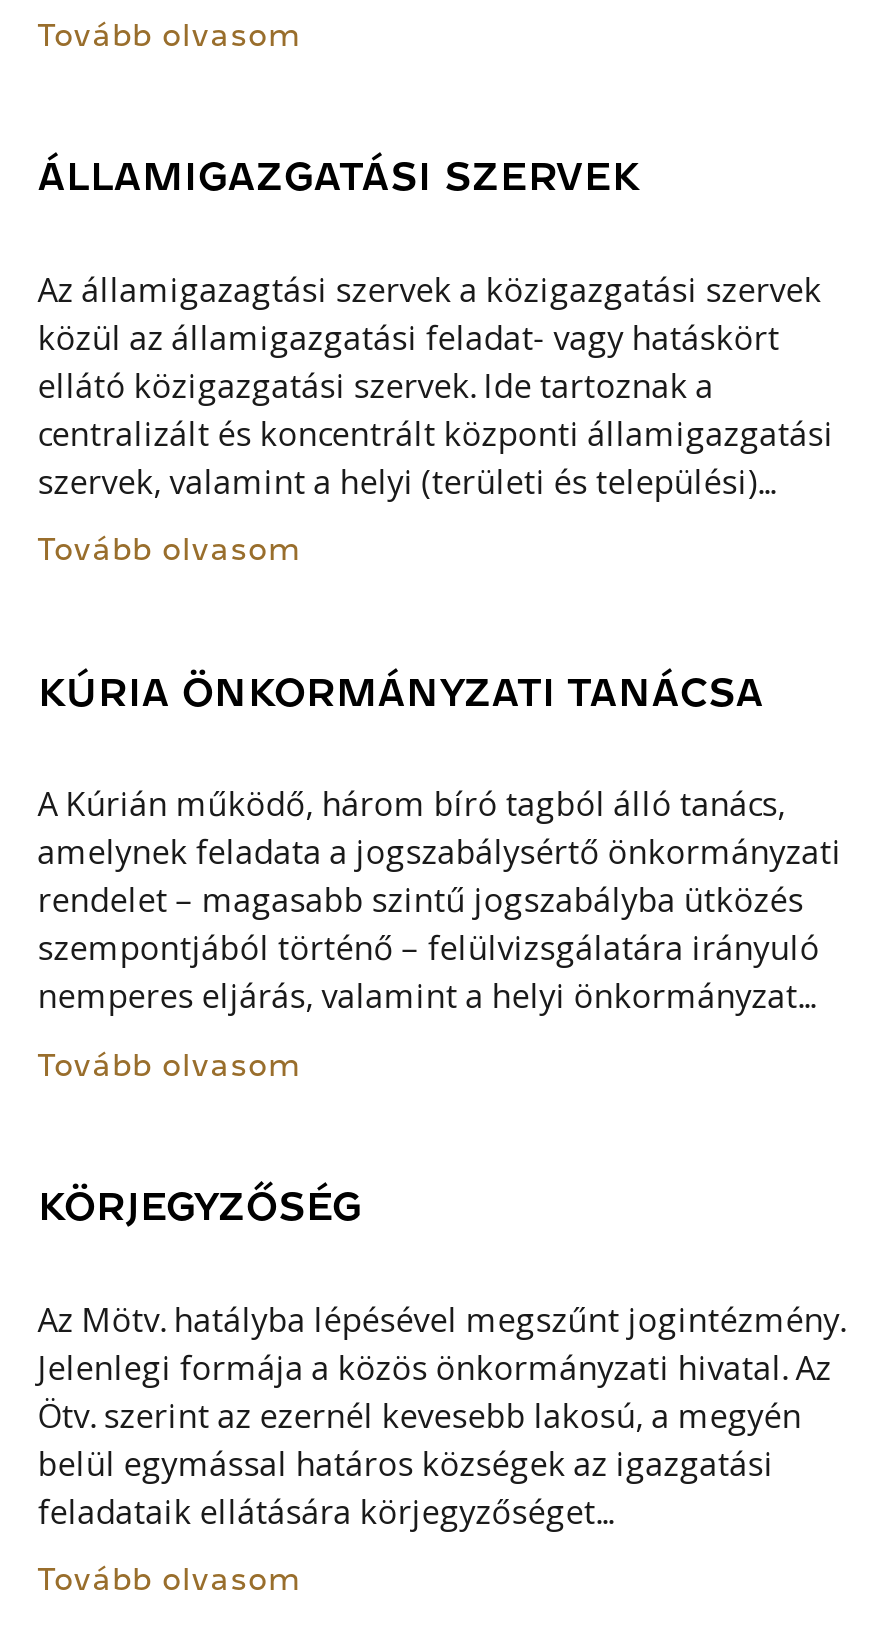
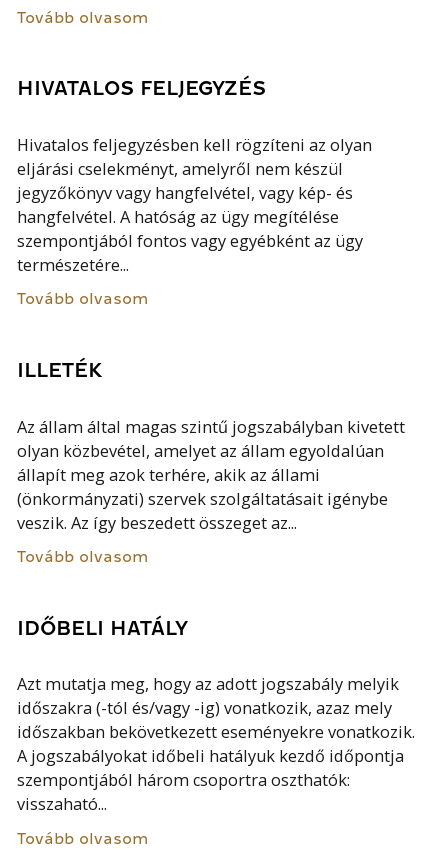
- ÁLLAMIGAZGATÁSI SZERVEK
+ HIVATALOS FELJEGYZÉS

- Az államigazagtási szervek a közigazgatási szervek
- közül az államigazgatási feladat- vagy hatáskört
- ellátó közigazgatási szervek. Ide tartoznak a
- centralizált és koncentrált központi államigazgatási
- szervek, valamint a helyi (területi és települési)...
+ Hivatalos feljegyzésben kell rögzíteni az olyan
+ eljárási cselekményt, amelyről nem készül
+ jegyzőkönyv vagy hangfelvétel, vagy kép- és
+ hangfelvétel. A hatóság az ügy megítélése
+ szempontjából fontos vagy egyébként az ügy
+ természetére...

- KÚRIA ÖNKORMÁNYZATI TANÁCSA
+ ILLETÉK

- A Kúrián működő, három bíró tagból álló tanács,
- amelynek feladata a jogszabálysértő önkormányzati
- rendelet – magasabb szintű jogszabályba ütközés
- szempontjából történő – felülvizsgálatára irányuló
- nemperes eljárás, valamint a helyi önkormányzat...
+ Az állam által magas szintű jogszabályban kivetett
+ olyan közbevétel, amelyet az állam egyoldalúan
+ állapít meg azok terhére, akik az állami
+ (önkormányzati) szervek szolgáltatásait igénybe
+ veszik. Az így beszedett összeget az...

- KÖRJEGYZŐSÉG
+ IDŐBELI HATÁLY

- Az Mötv. hatályba lépésével megszűnt jogintézmény.
- Jelenlegi formája a közös önkormányzati hivatal. Az
- Ötv. szerint az ezernél kevesebb lakosú, a megyén
- belül egymással határos községek az igazgatási
- feladataik ellátására körjegyzőséget...
+ Azt mutatja meg, hogy az adott jogszabály melyik
+ időszakra (-tól és/vagy -ig) vonatkozik, azaz mely
+ időszakban bekövetkezett eseményekre vonatkozik.
+ A jogszabályokat időbeli hatályuk kezdő időpontja
+ szempontjából három csoportra oszthatók:
+ visszaható...
